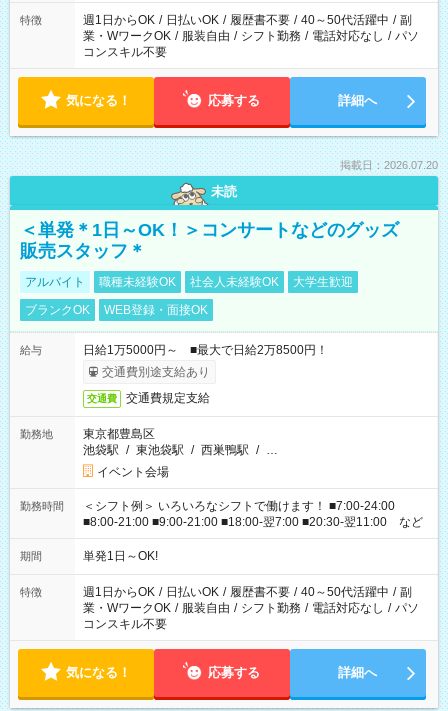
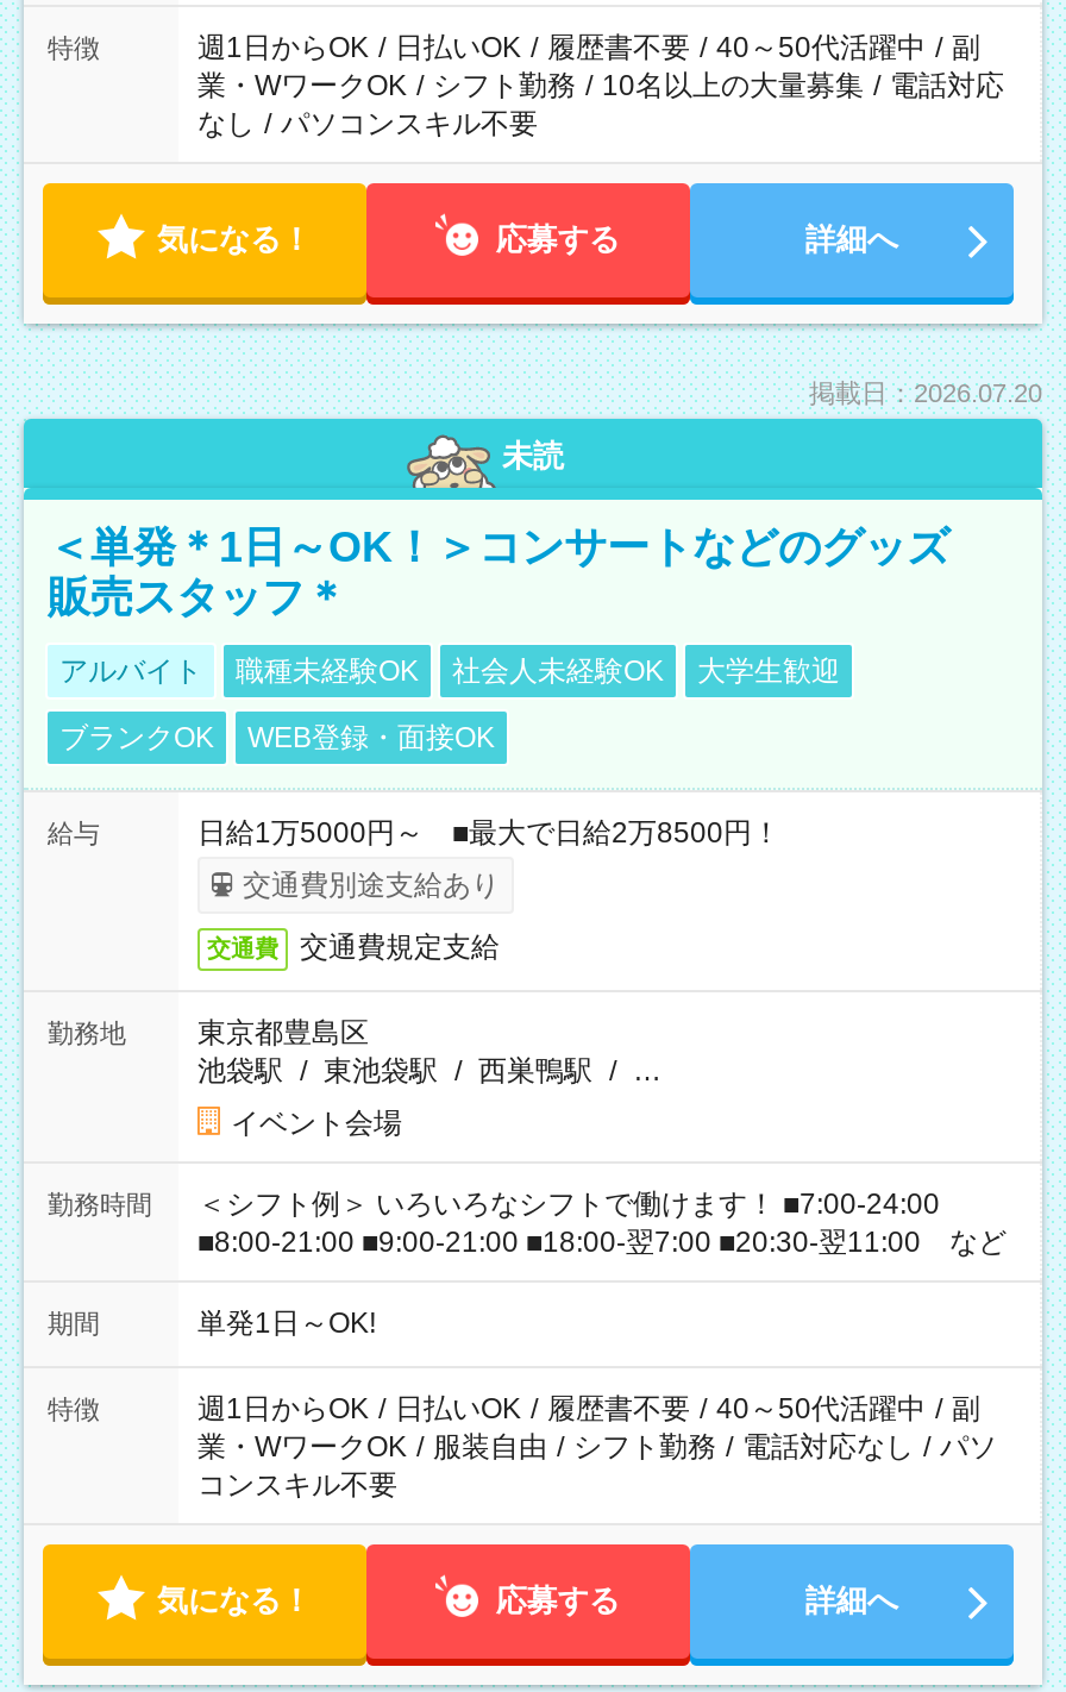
- 業・WワークOK / 服装自由 / シフト勤務 / 電話対応なし / パソ
- コンスキル不要
+ 業・WワークOK / シフト勤務 / 10名以上の大量募集 / 電話対応
+ なし / パソコンスキル不要
